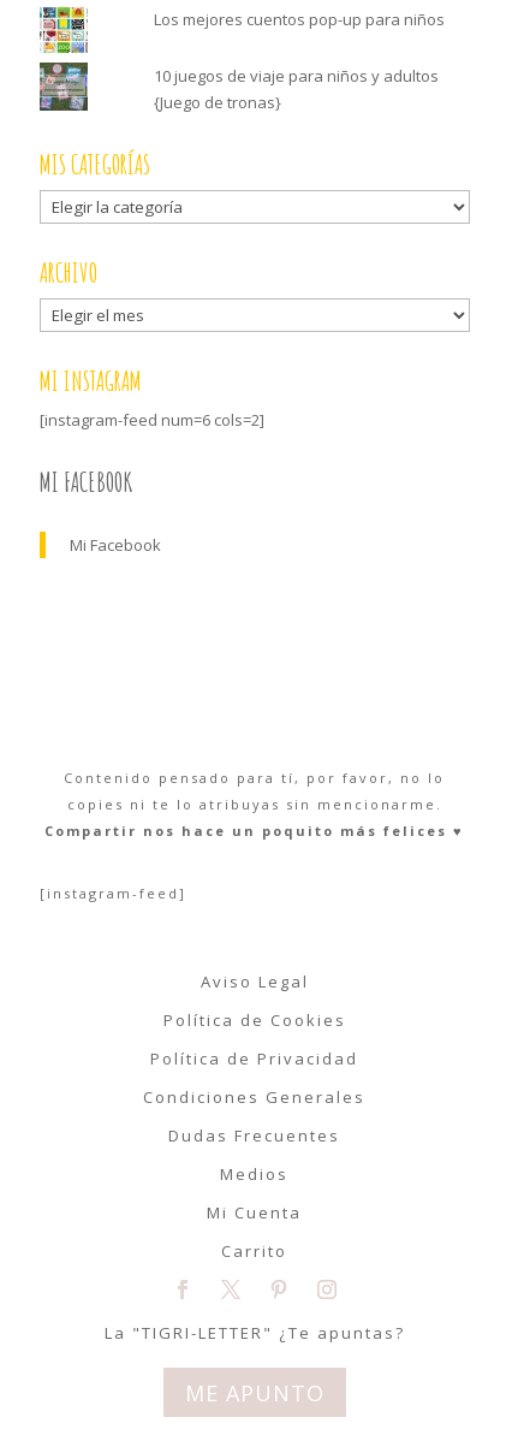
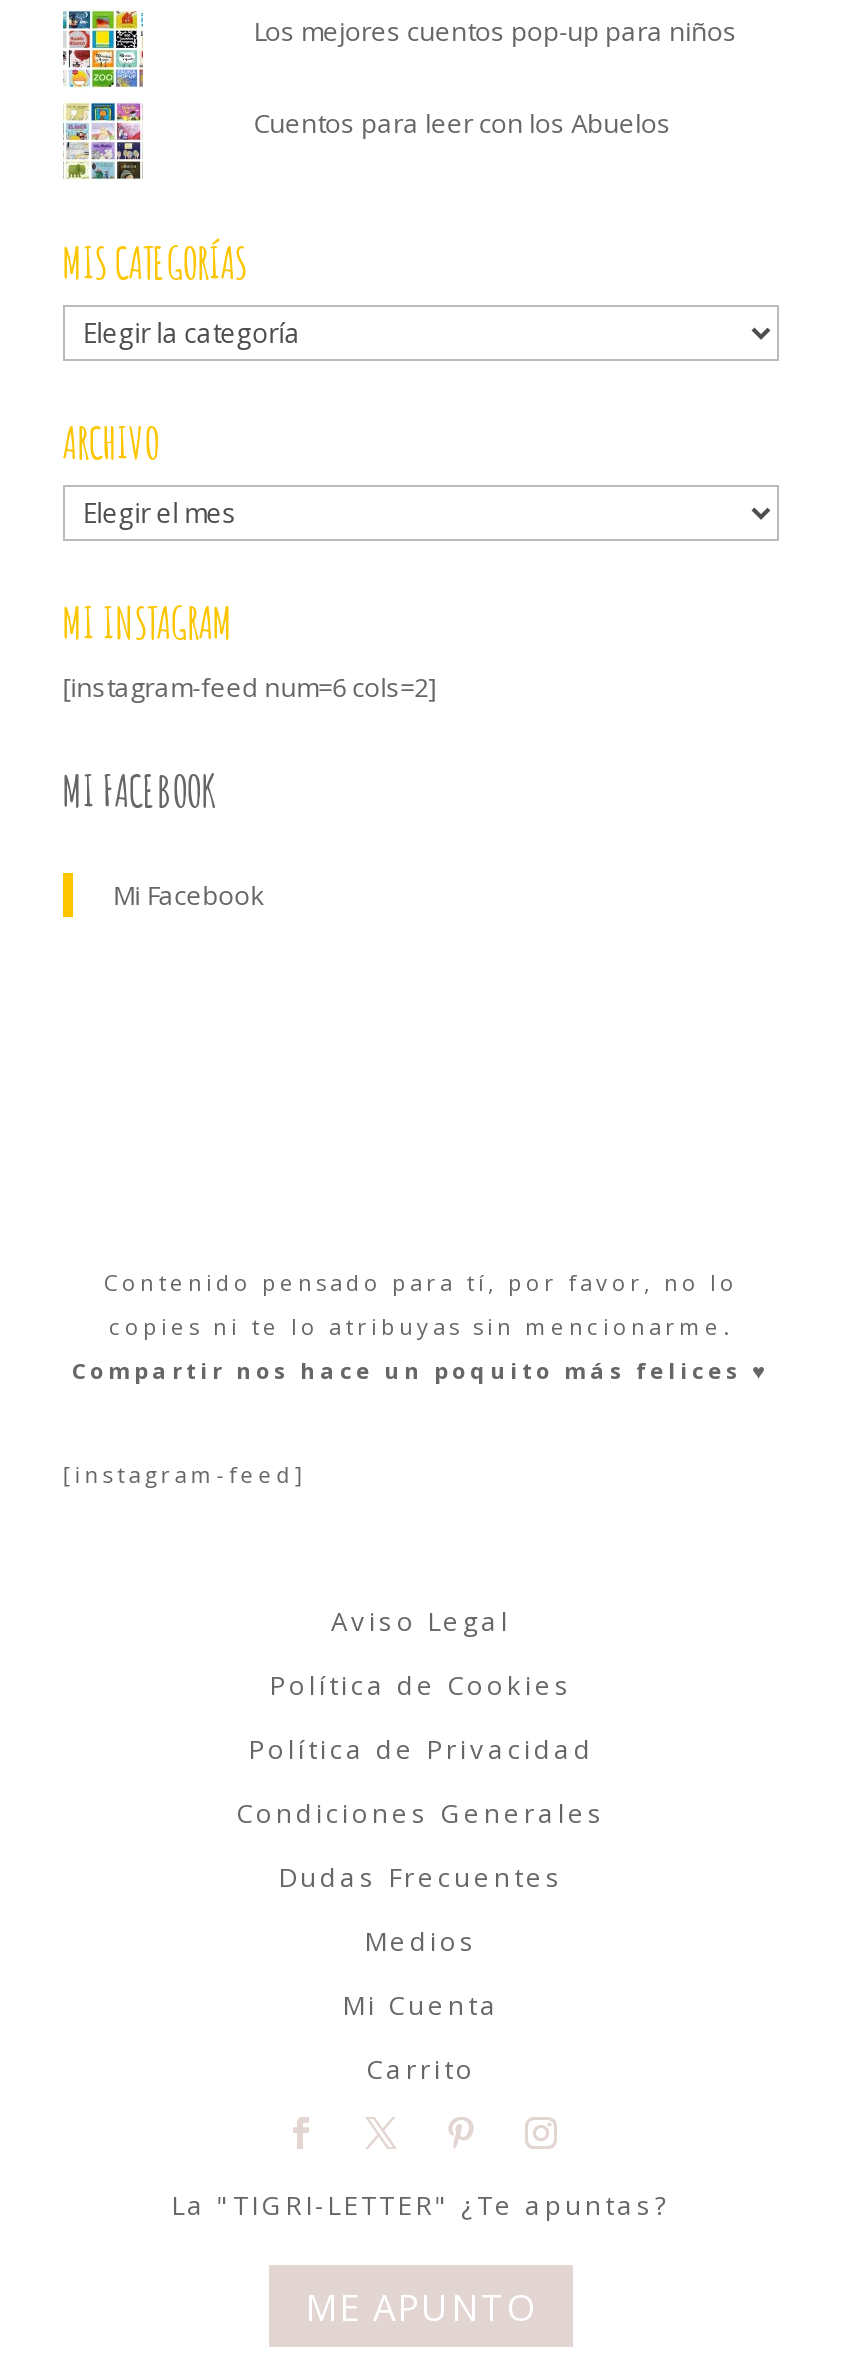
- [image]
+ [image]

- 10 juegos de viaje para niños y adultos
- {Juego de tronas}
+ Cuentos para leer con los Abuelos
